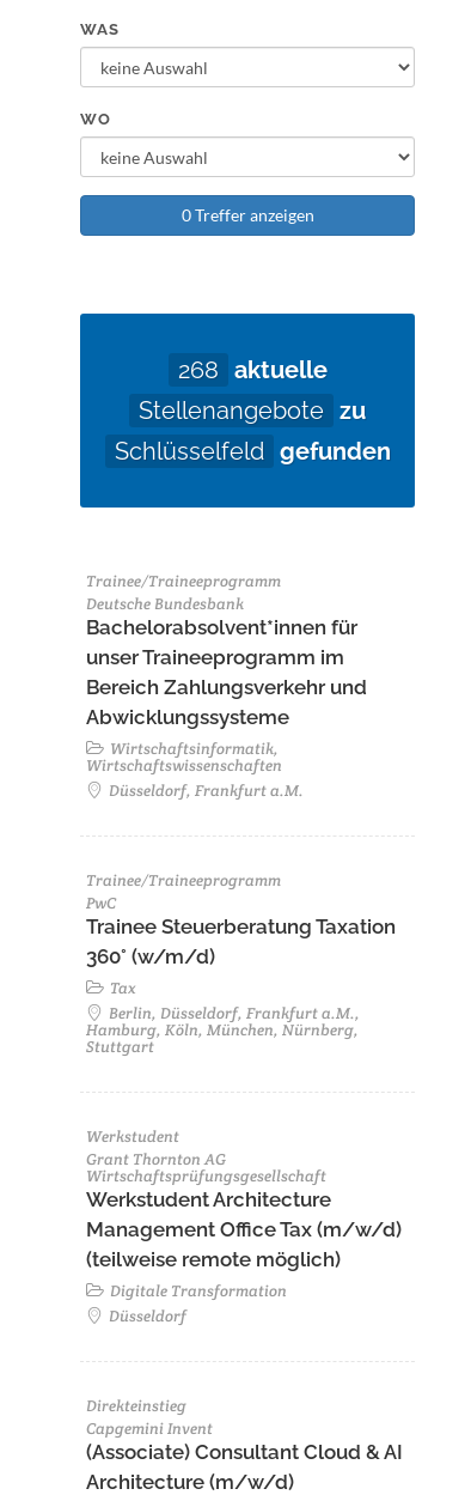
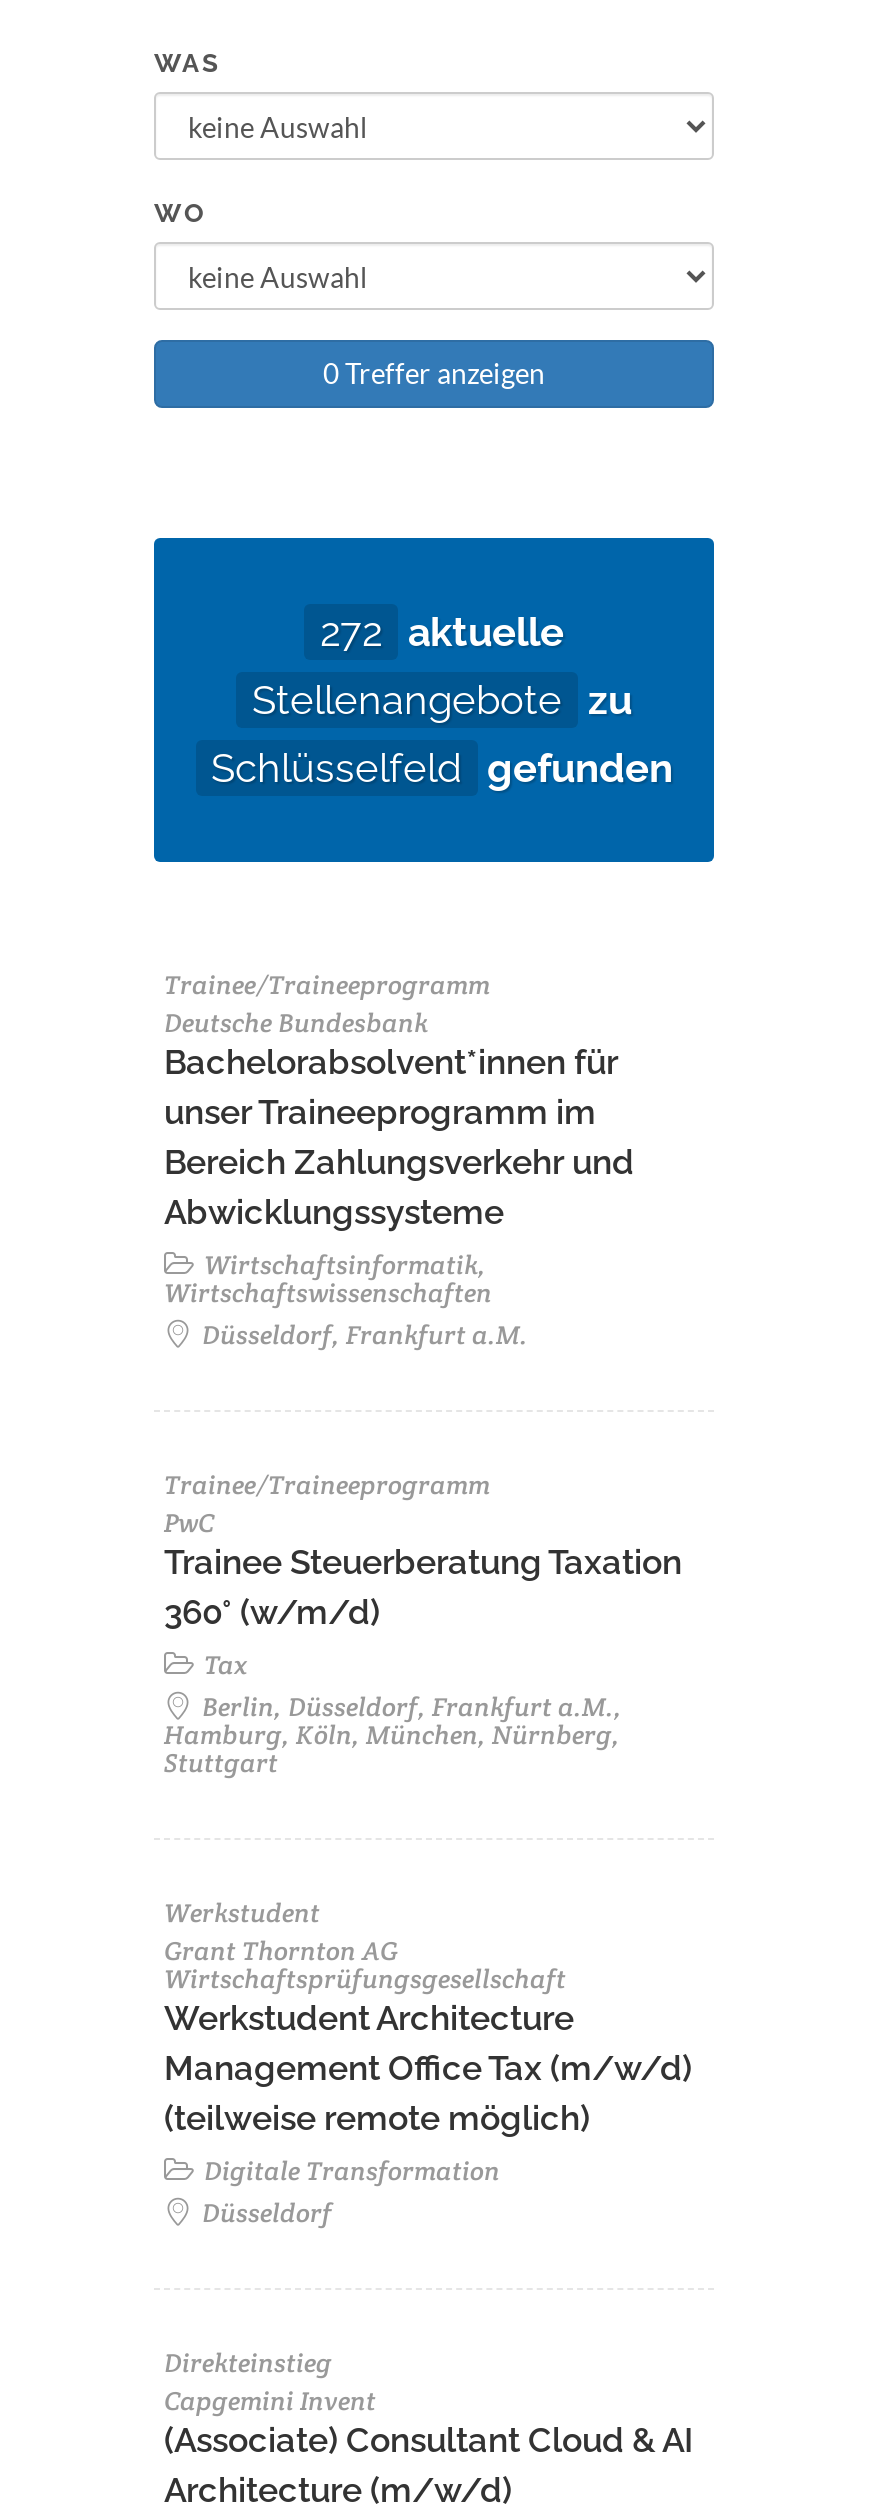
- 268 aktuelle
+ 272 aktuelle
